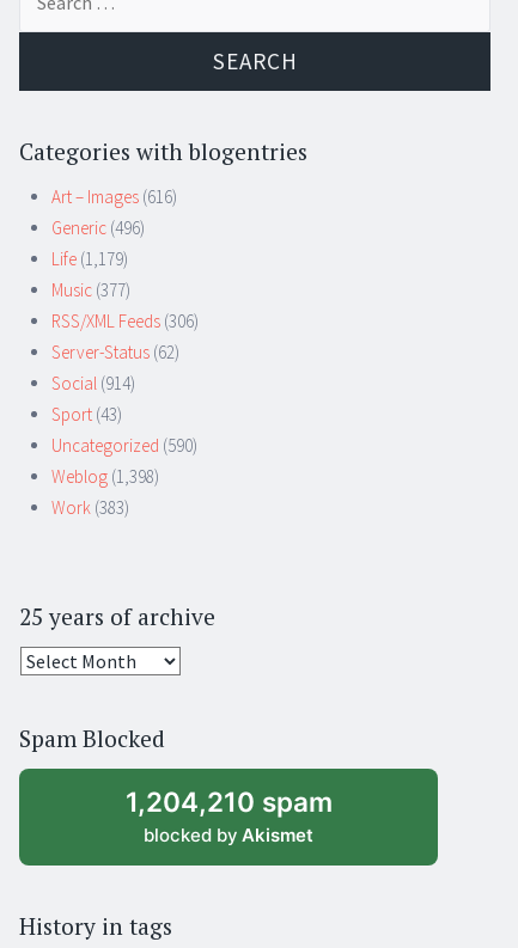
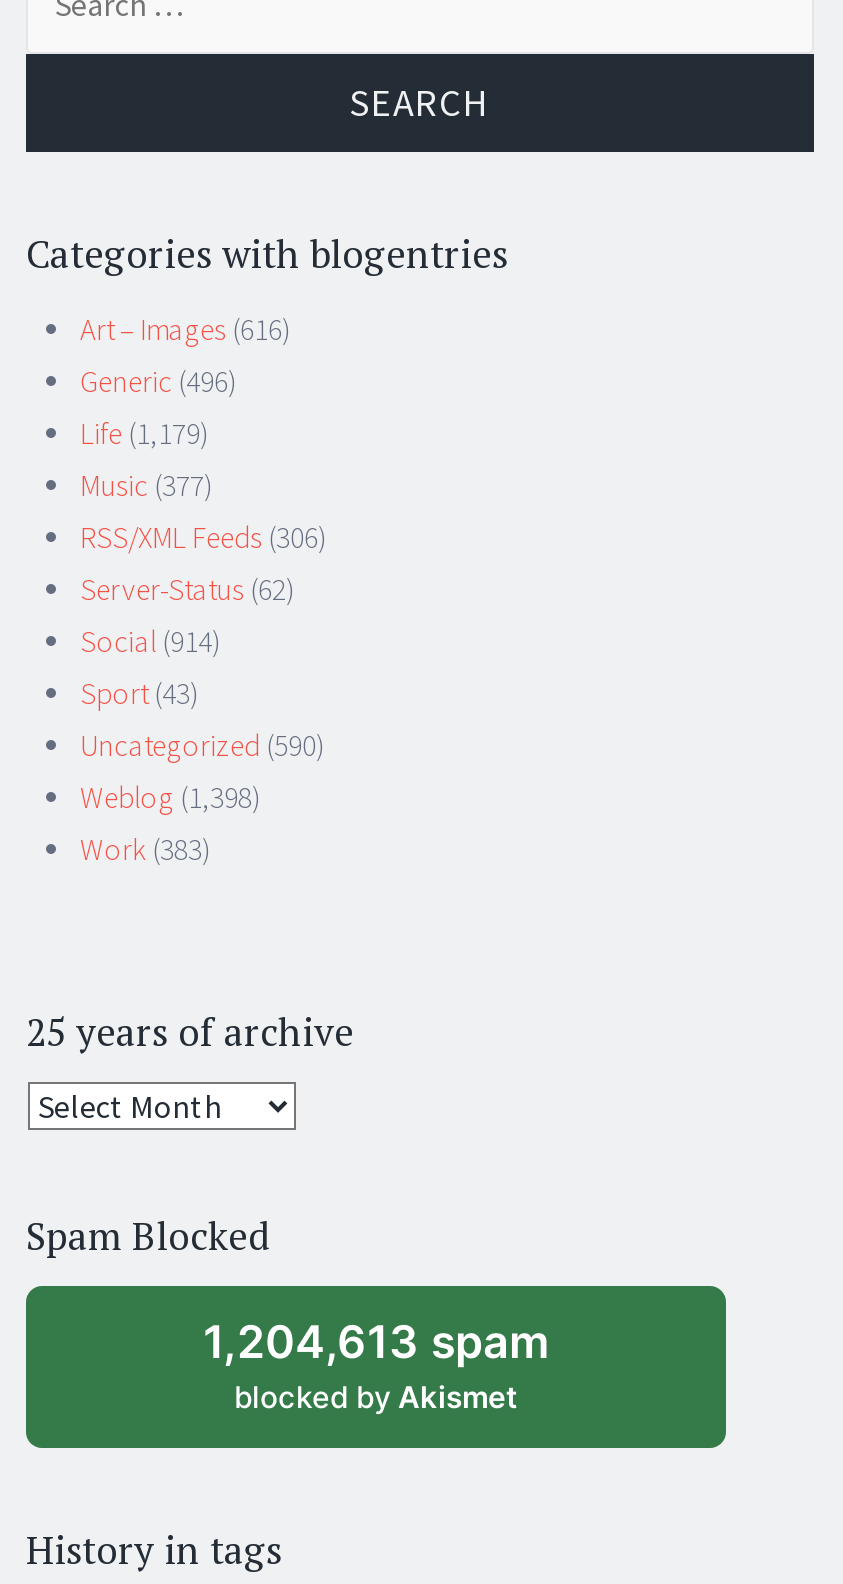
- 1,204,210 spam
+ 1,204,613 spam
